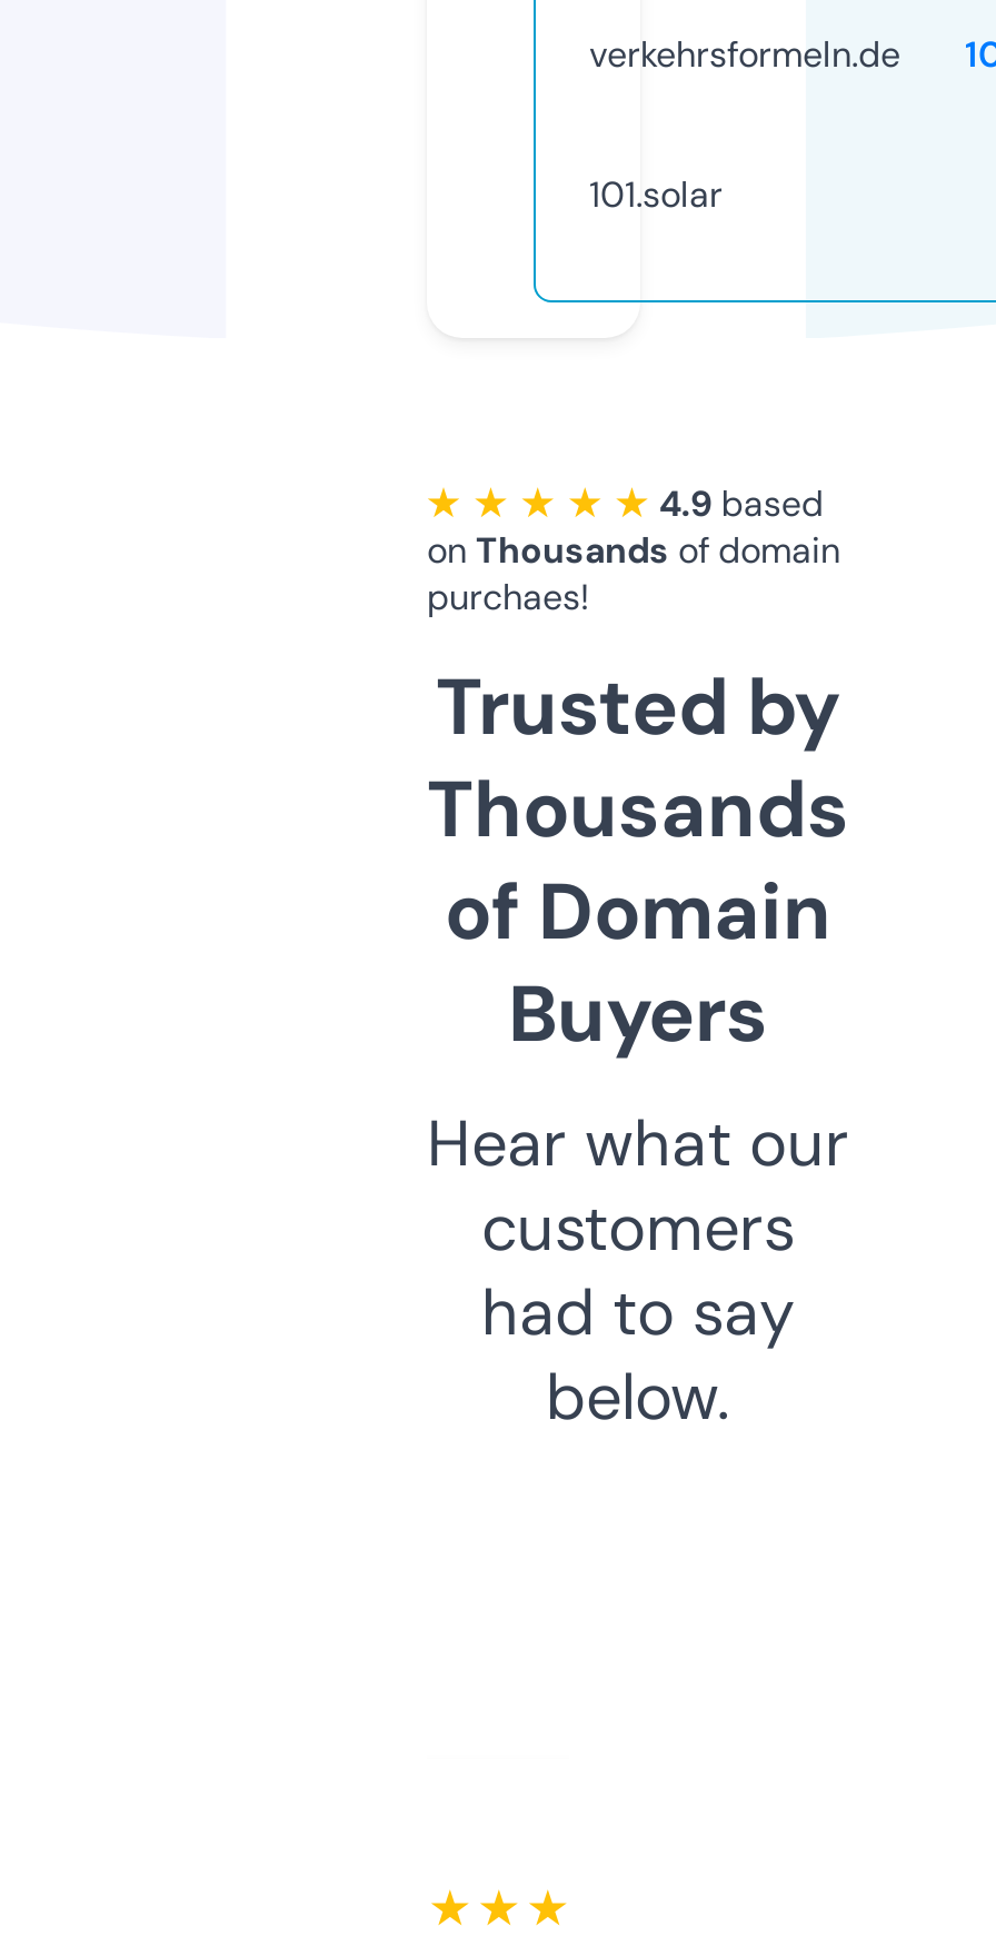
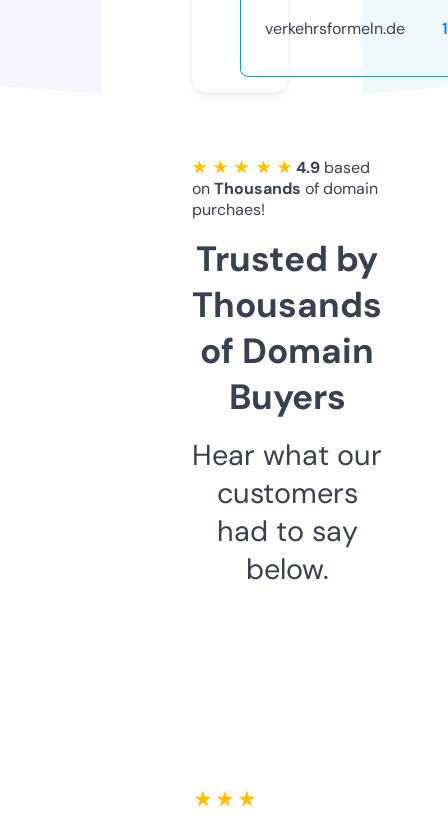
- 101.solar
